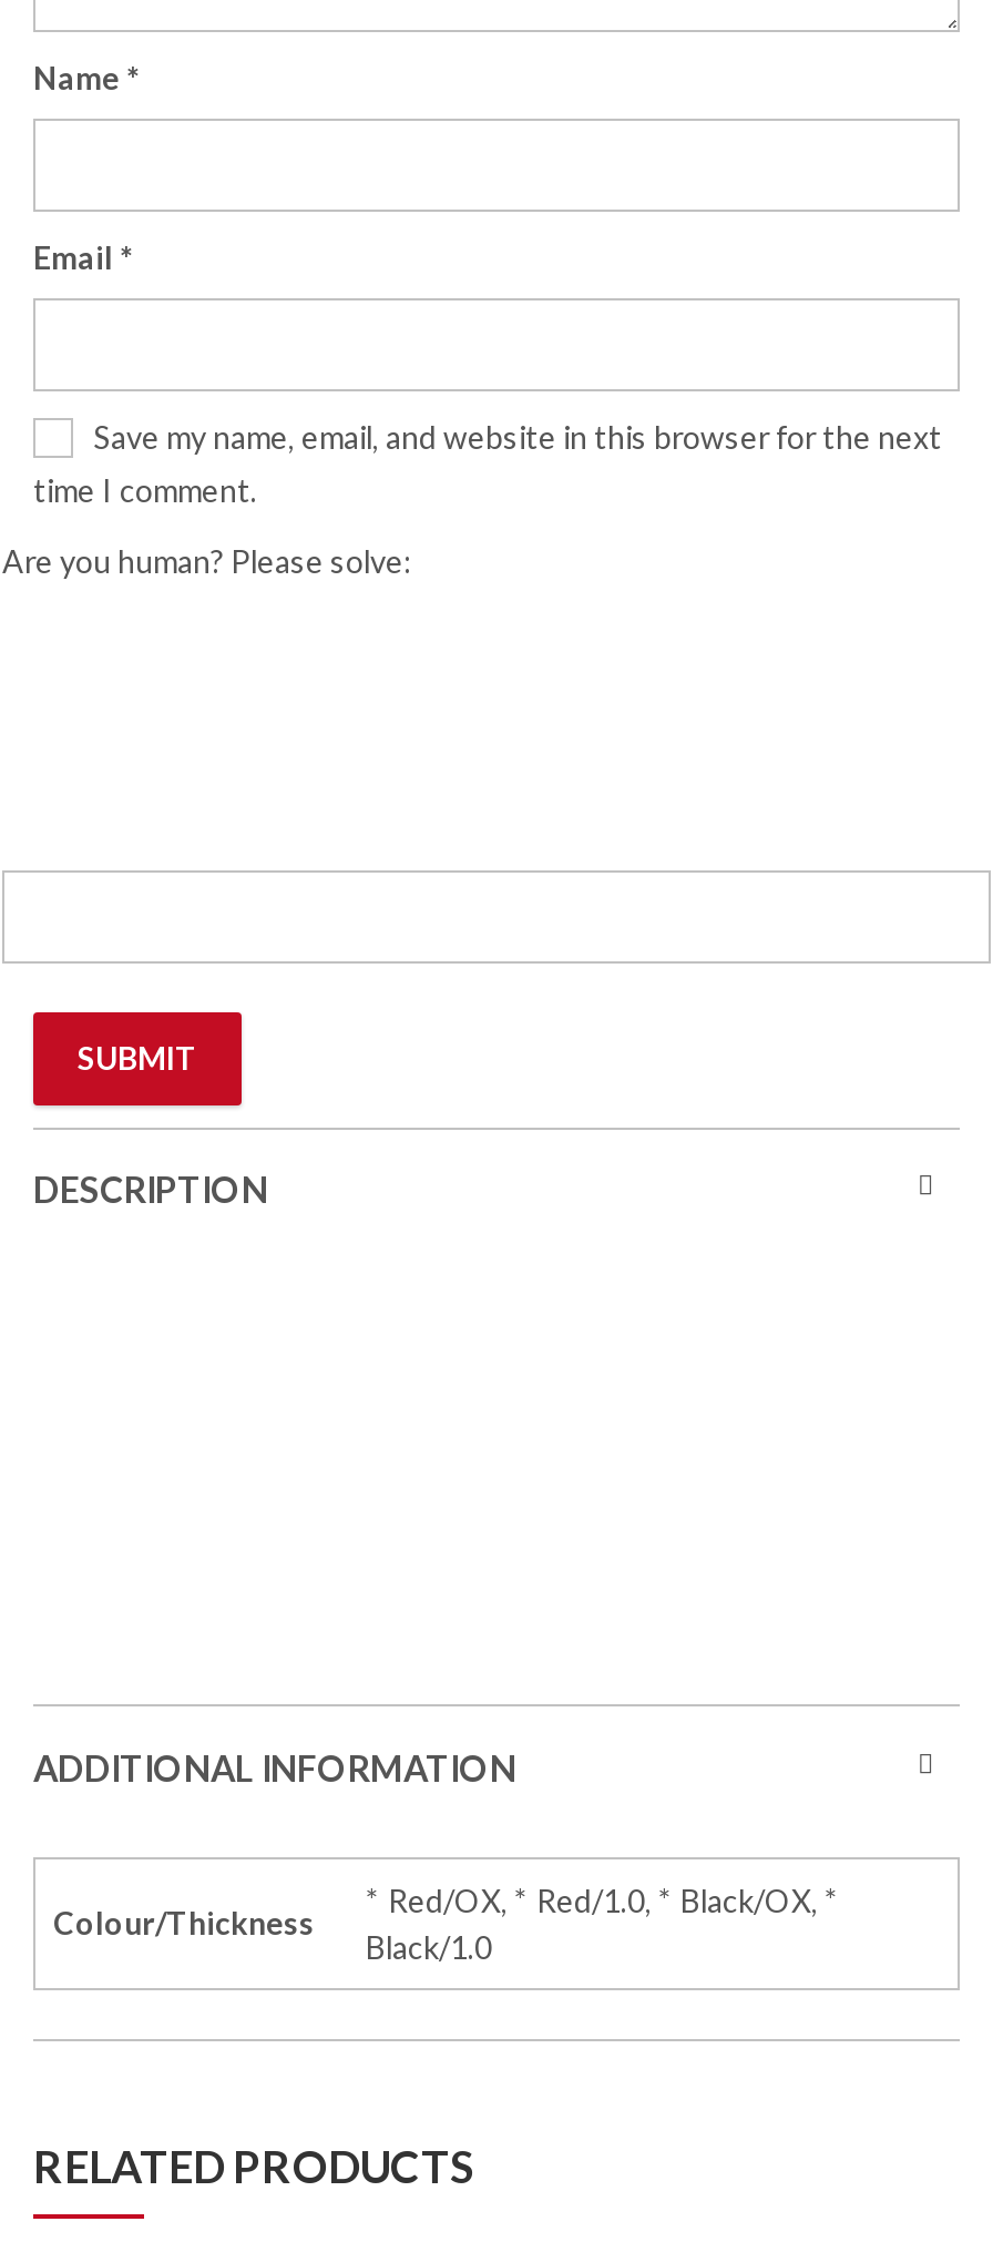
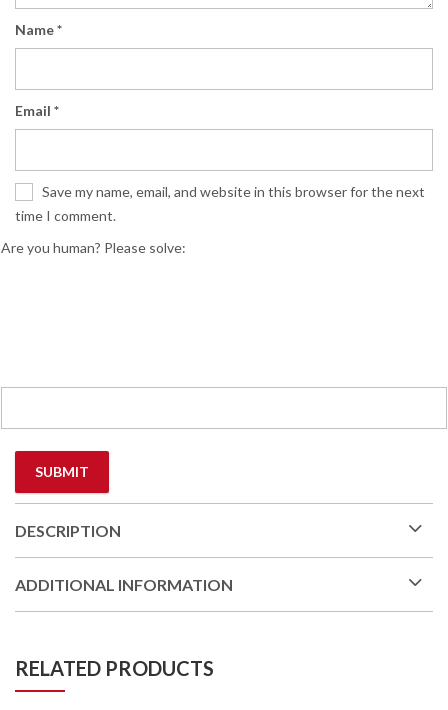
- * Red/OX, * Red/1.0, * Black/OX, *
- Black/1.0

- Colour/Thickness
